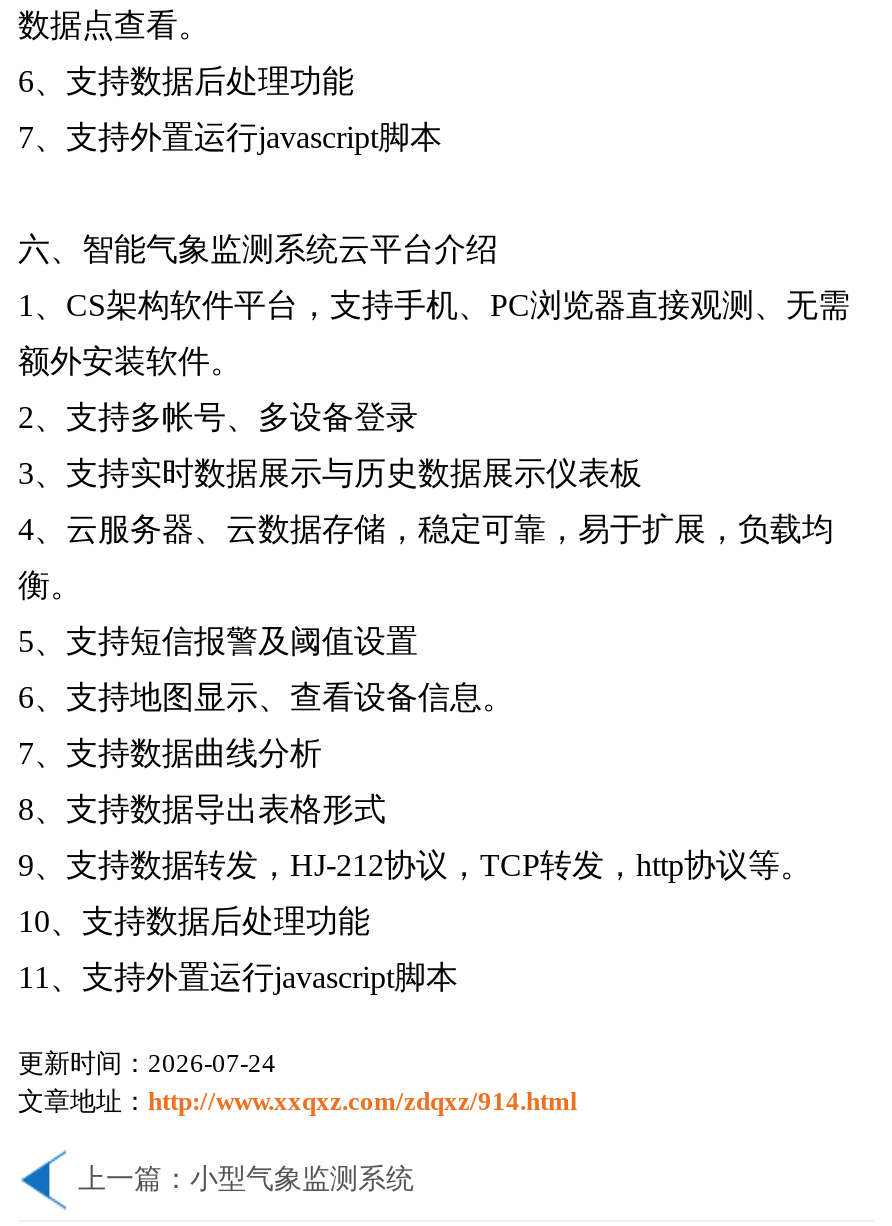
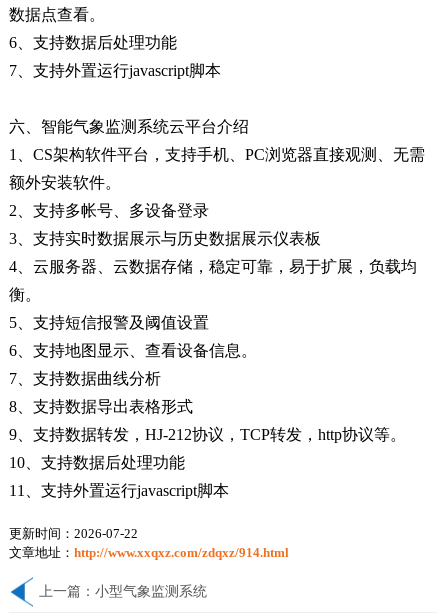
- 更新时间：2026-07-24
+ 更新时间：2026-07-22
